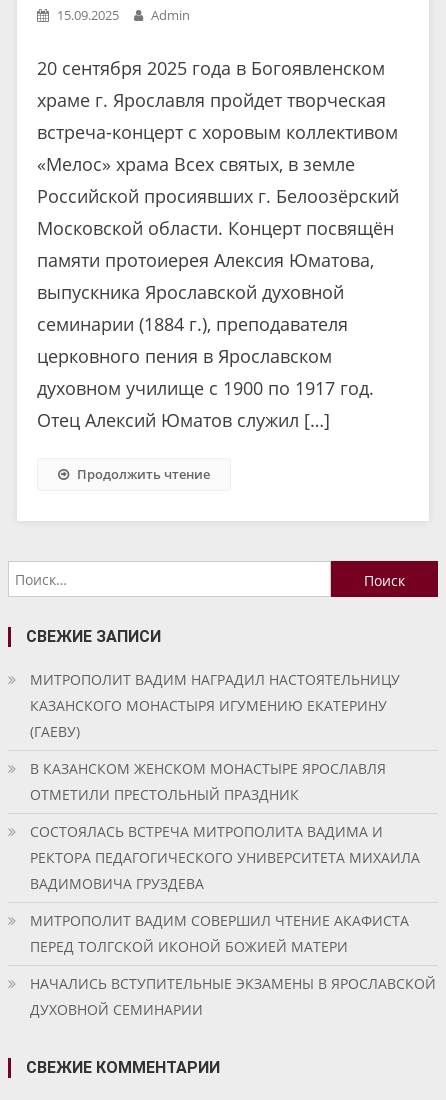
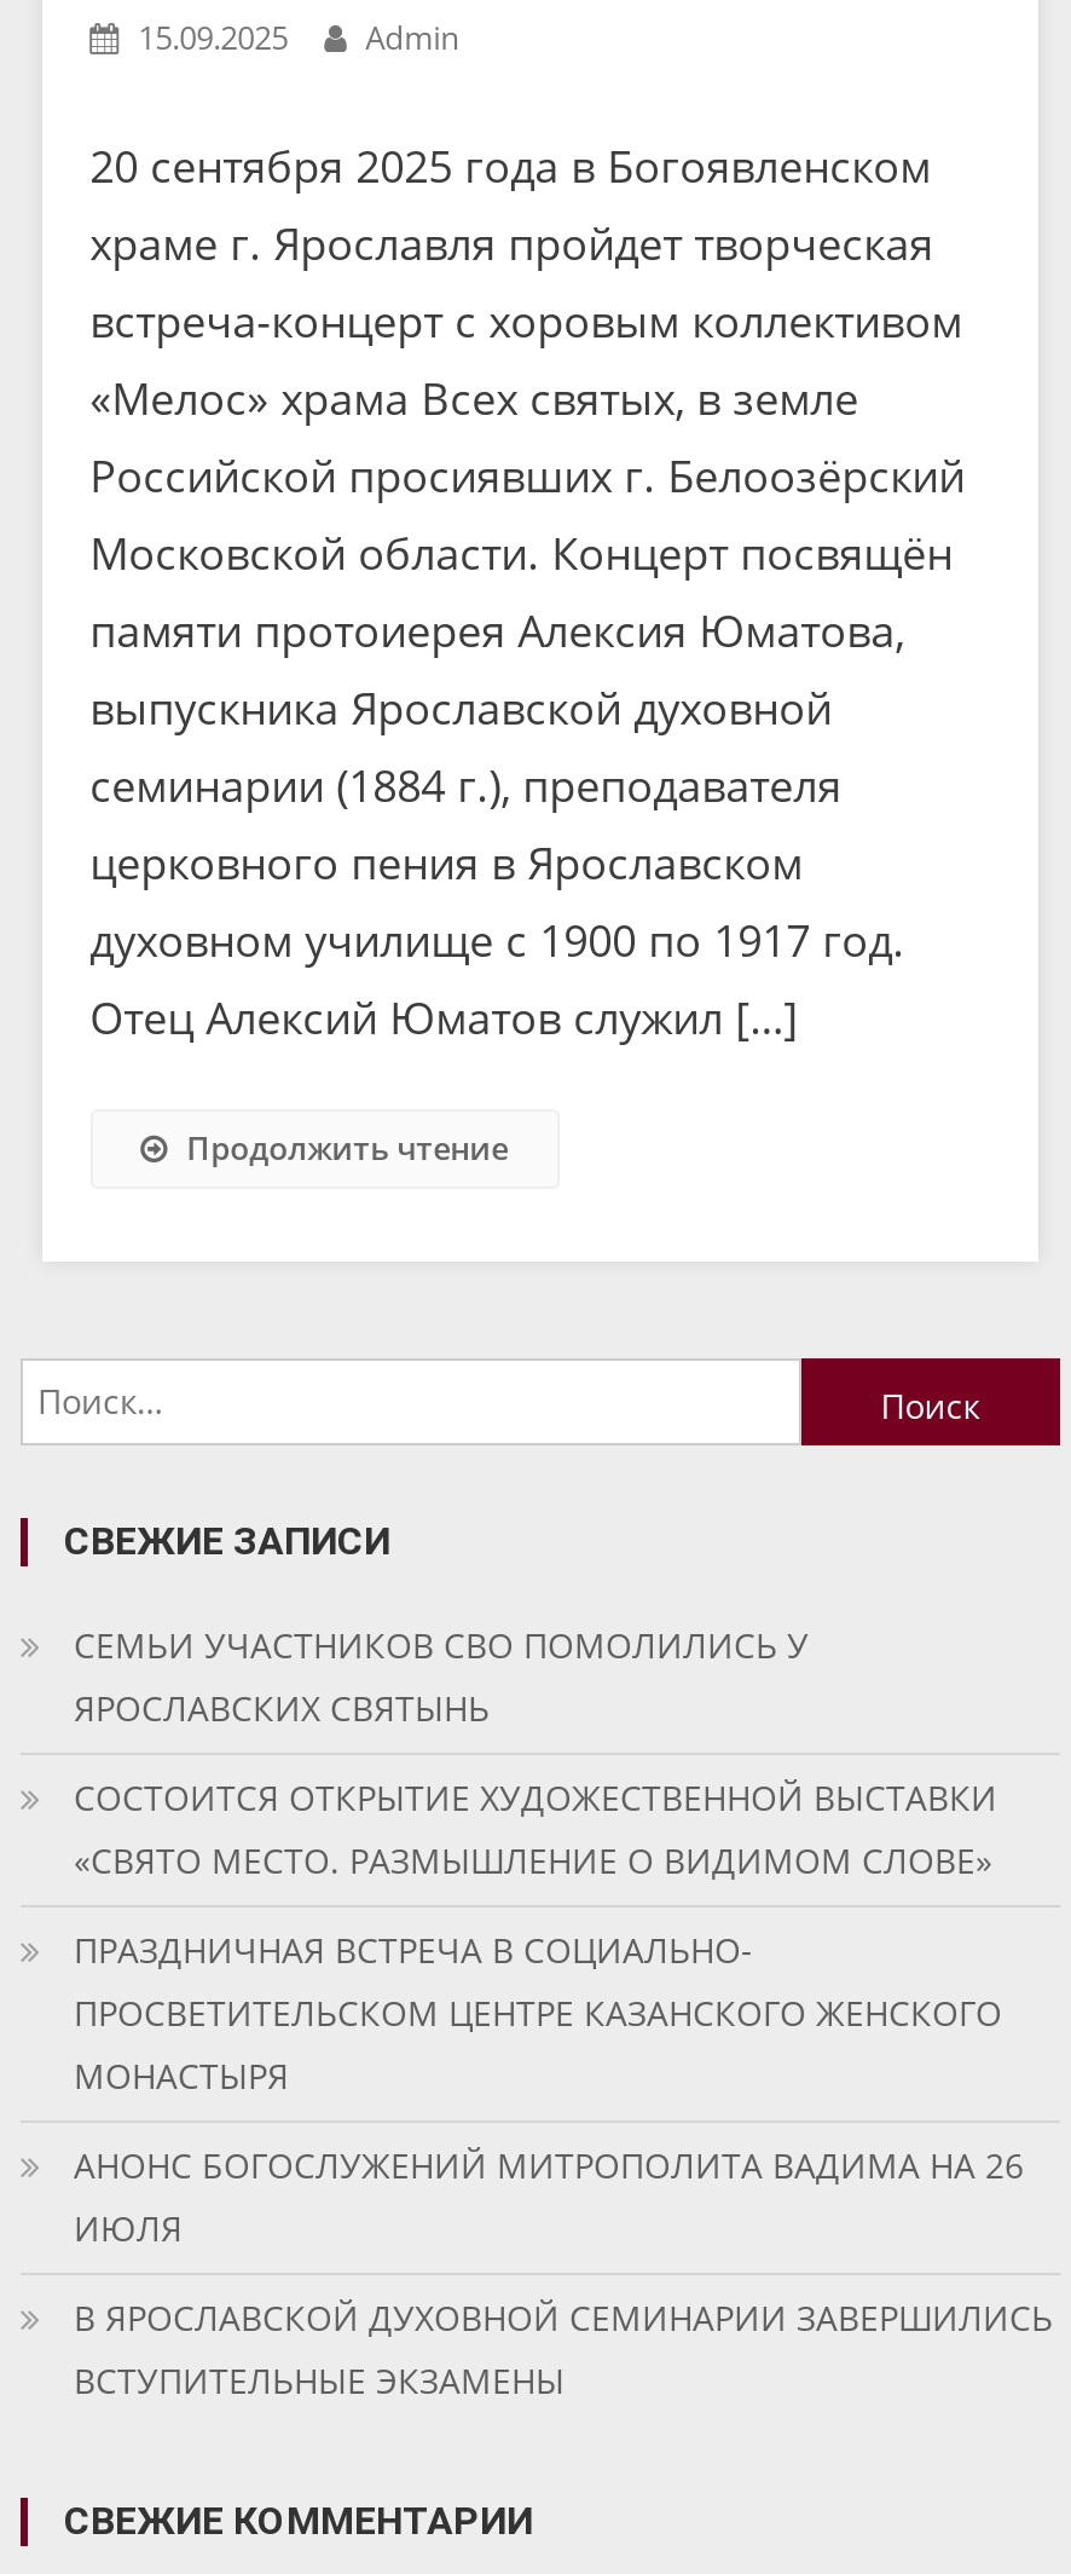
- МИТРОПОЛИТ ВАДИМ НАГРАДИЛ НАСТОЯТЕЛЬНИЦУ
- КАЗАНСКОГО МОНАСТЫРЯ ИГУМЕНИЮ ЕКАТЕРИНУ
- (ГАЕВУ)
+ СЕМЬИ УЧАСТНИКОВ СВО ПОМОЛИЛИСЬ У
+ ЯРОСЛАВСКИХ СВЯТЫНЬ

- В КАЗАНСКОМ ЖЕНСКОМ МОНАСТЫРЕ ЯРОСЛАВЛЯ
- ОТМЕТИЛИ ПРЕСТОЛЬНЫЙ ПРАЗДНИК
+ СОСТОИТСЯ ОТКРЫТИЕ ХУДОЖЕСТВЕННОЙ ВЫСТАВКИ
+ «СВЯТО МЕСТО. РАЗМЫШЛЕНИЕ О ВИДИМОМ СЛОВЕ»

- СОСТОЯЛАСЬ ВСТРЕЧА МИТРОПОЛИТА ВАДИМА И
- РЕКТОРА ПЕДАГОГИЧЕСКОГО УНИВЕРСИТЕТА МИХАИЛА
- ВАДИМОВИЧА ГРУЗДЕВА
+ ПРАЗДНИЧНАЯ ВСТРЕЧА В СОЦИАЛЬНО-
+ ПРОСВЕТИТЕЛЬСКОМ ЦЕНТРЕ КАЗАНСКОГО ЖЕНСКОГО
+ МОНАСТЫРЯ

- МИТРОПОЛИТ ВАДИМ СОВЕРШИЛ ЧТЕНИЕ АКАФИСТА
- ПЕРЕД ТОЛГСКОЙ ИКОНОЙ БОЖИЕЙ МАТЕРИ
+ АНОНС БОГОСЛУЖЕНИЙ МИТРОПОЛИТА ВАДИМА НА 26
+ ИЮЛЯ

- НАЧАЛИСЬ ВСТУПИТЕЛЬНЫЕ ЭКЗАМЕНЫ В ЯРОСЛАВСКОЙ
- ДУХОВНОЙ СЕМИНАРИИ
+ В ЯРОСЛАВСКОЙ ДУХОВНОЙ СЕМИНАРИИ ЗАВЕРШИЛИСЬ
+ ВСТУПИТЕЛЬНЫЕ ЭКЗАМЕНЫ
